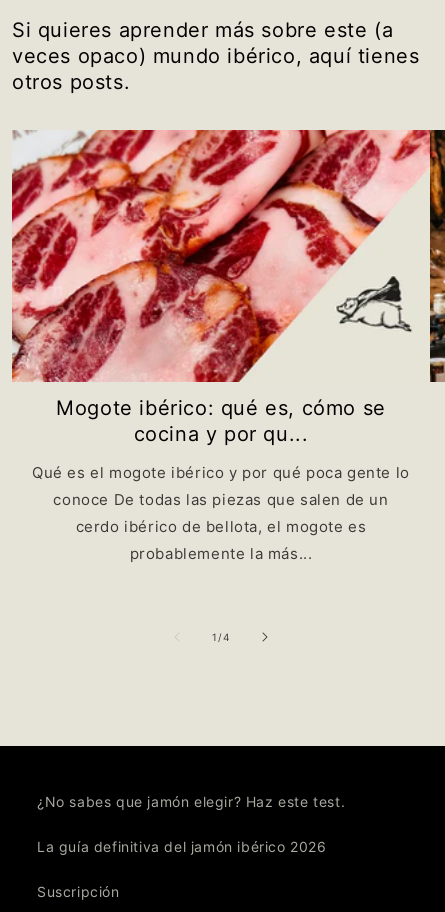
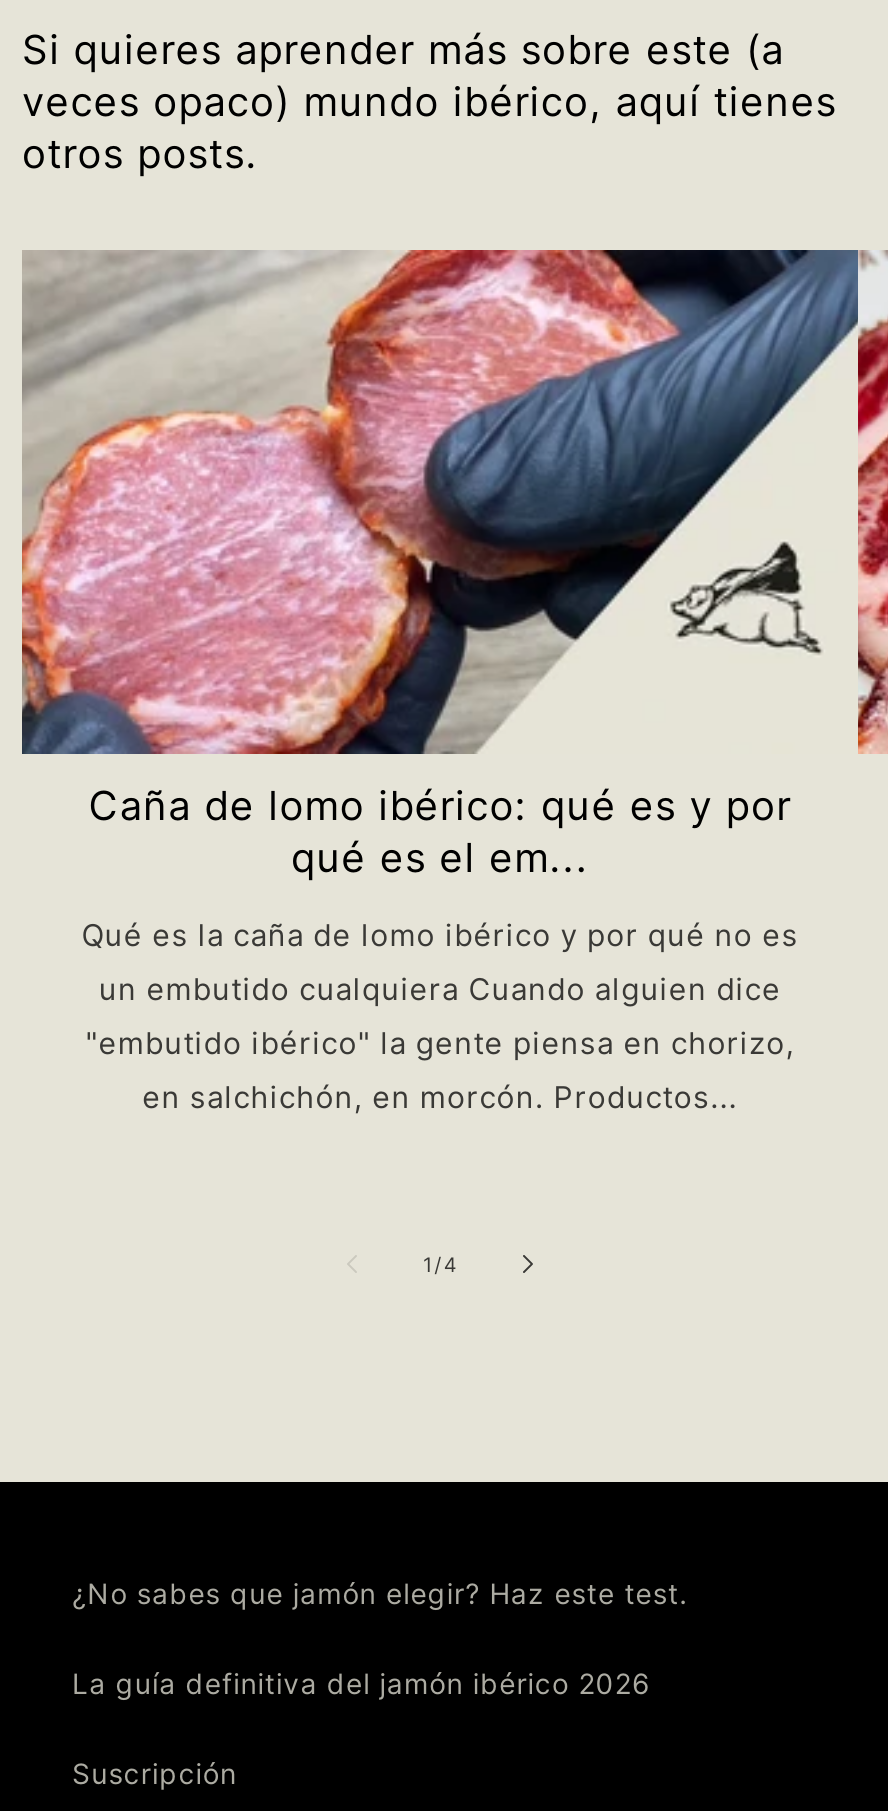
- [image]
- Mogote ibérico: qué es, cómo se
- cocina y por qu...
+ [image]
+ Caña de lomo ibérico: qué es y por
+ qué es el em...

- Qué es el mogote ibérico y por qué poca gente lo
- conoce De todas las piezas que salen de un
- cerdo ibérico de bellota, el mogote es
- probablemente la más...
+ Qué es la caña de lomo ibérico y por qué no es
+ un embutido cualquiera Cuando alguien dice
+ "embutido ibérico" la gente piensa en chorizo,
+ en salchichón, en morcón. Productos...
